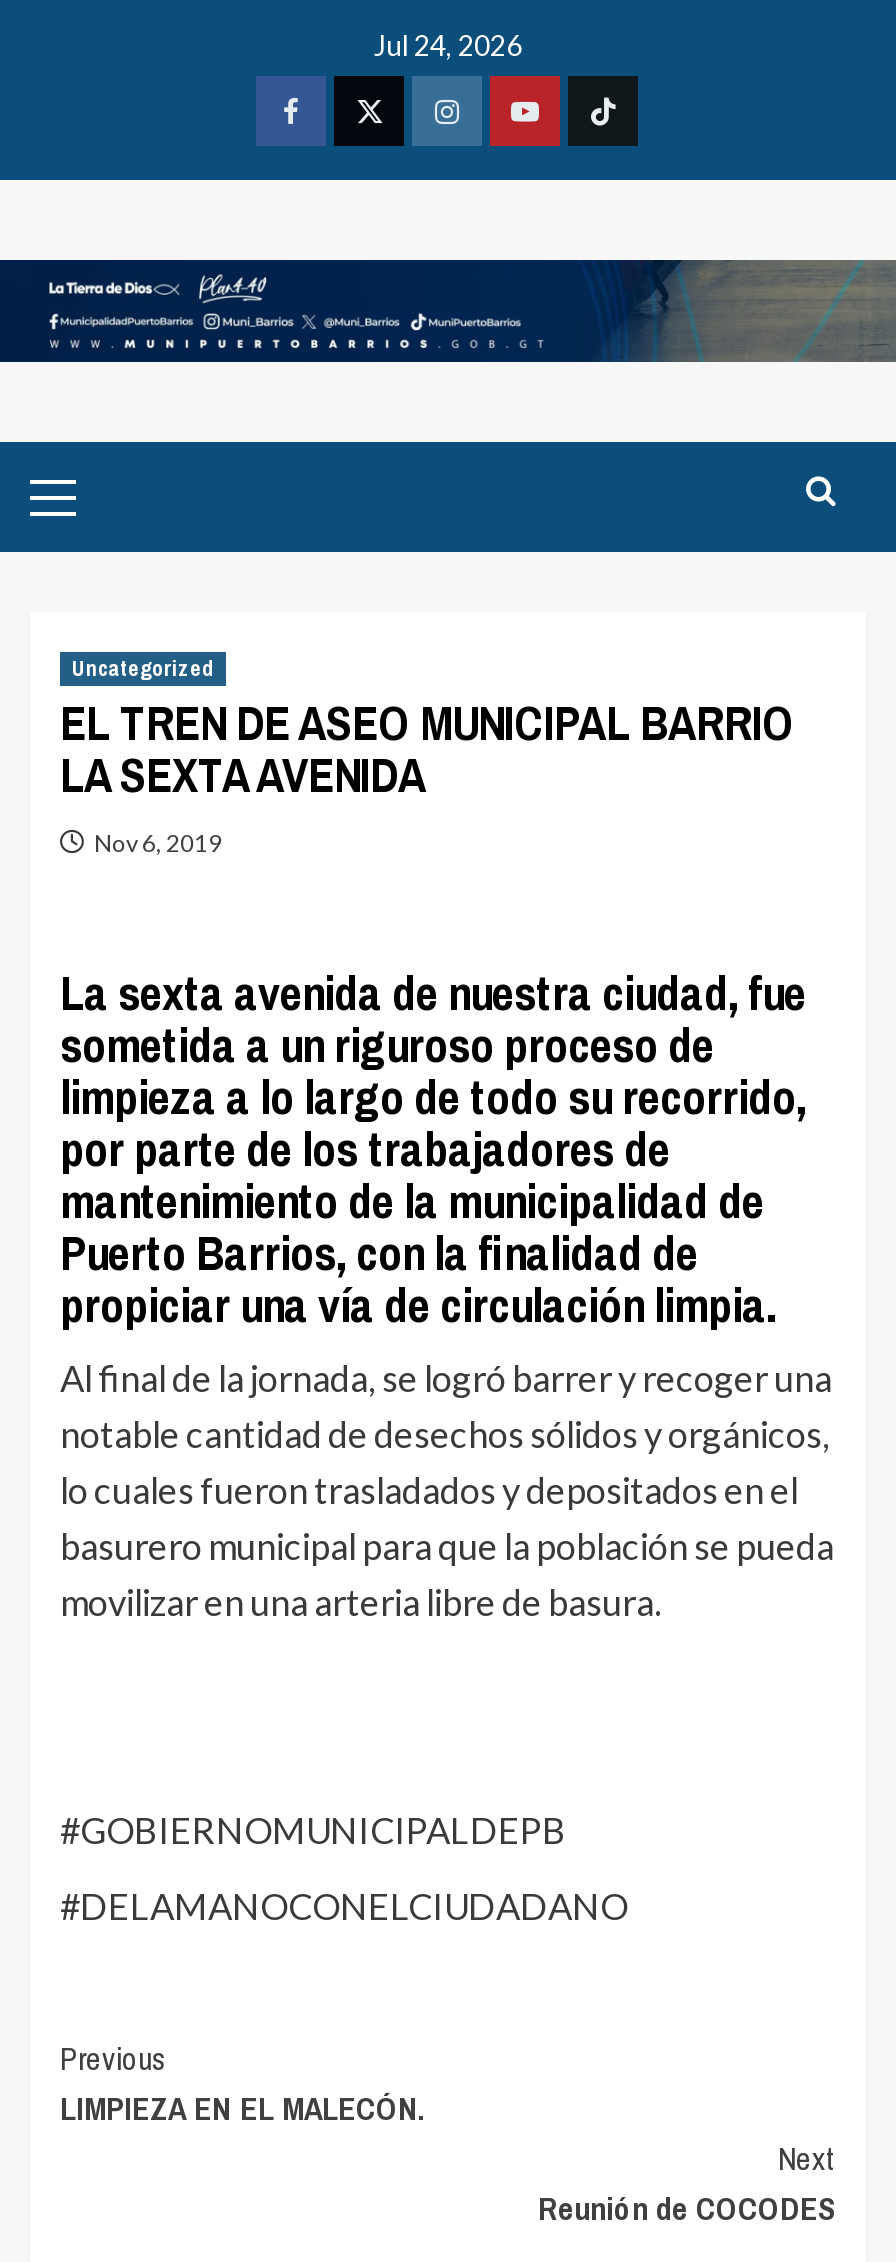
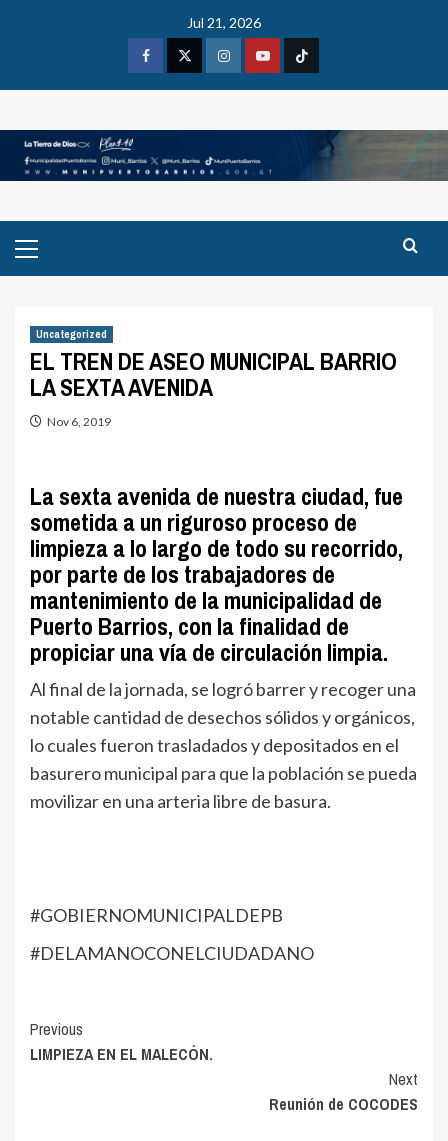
- Jul 24, 2026
+ Jul 21, 2026
